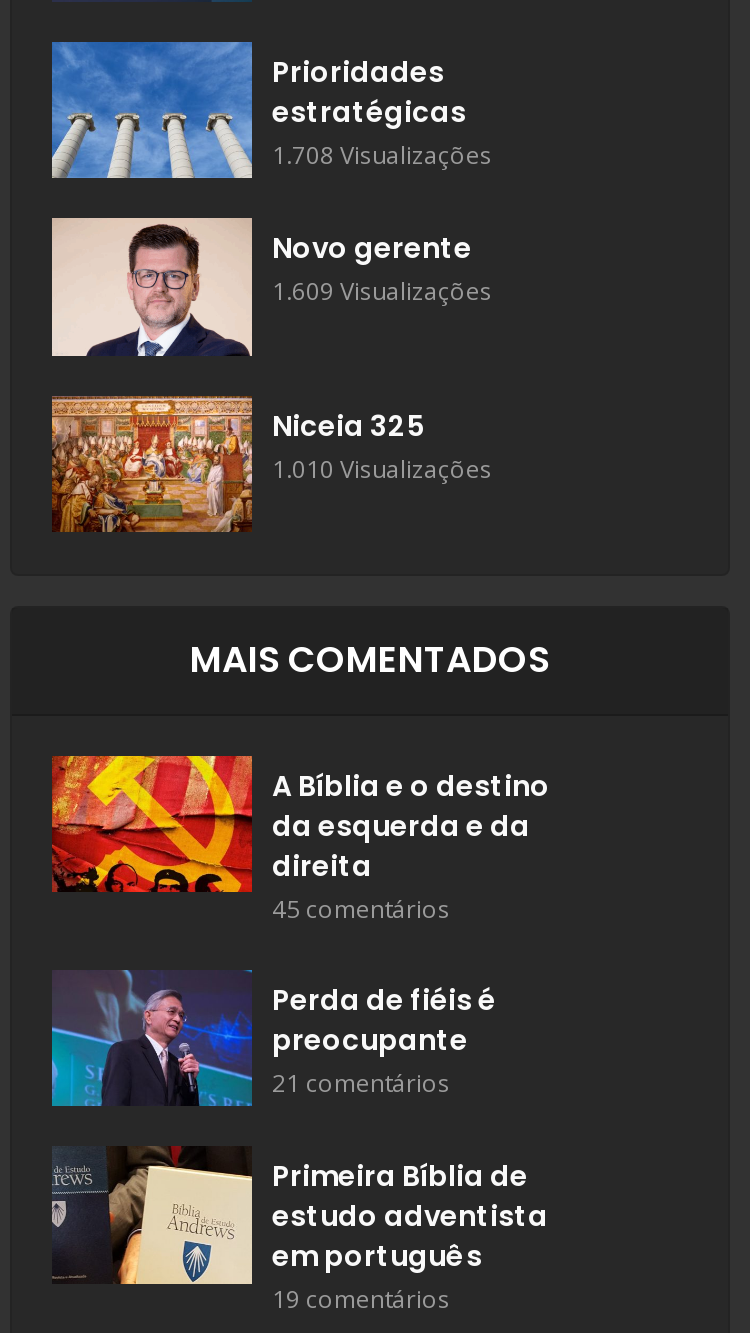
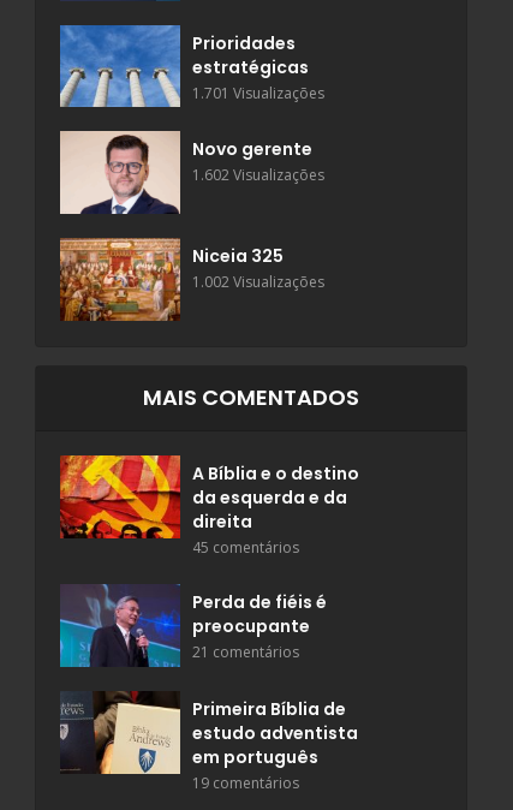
- 1.708 Visualizações
+ 1.701 Visualizações

- 1.609 Visualizações
+ 1.602 Visualizações

- 1.010 Visualizações
+ 1.002 Visualizações
